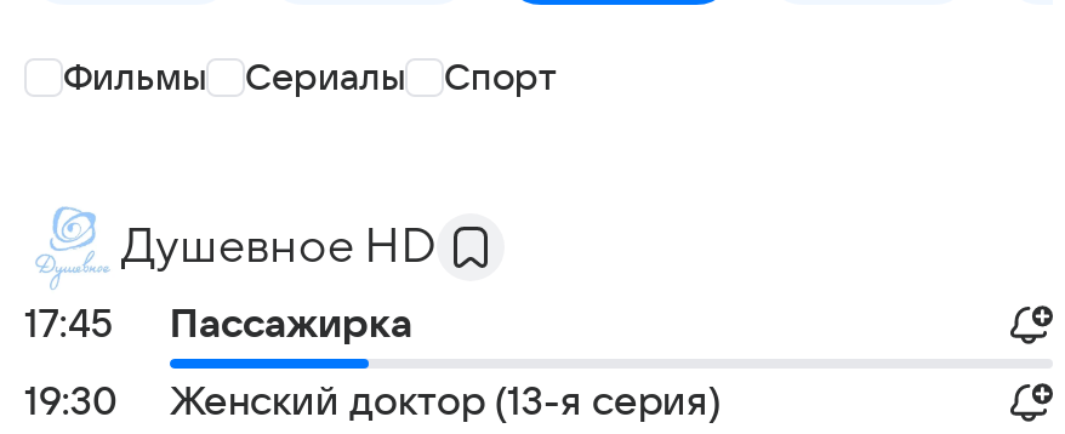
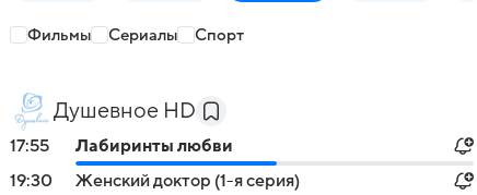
- 17:45
- Пассажирка
+ 17:55
+ Лабиринты любви

- Женский доктор (13-я серия)
+ Женский доктор (1-я серия)
